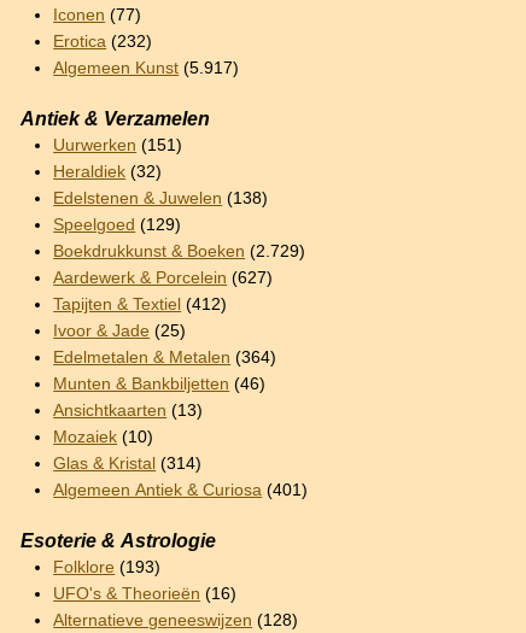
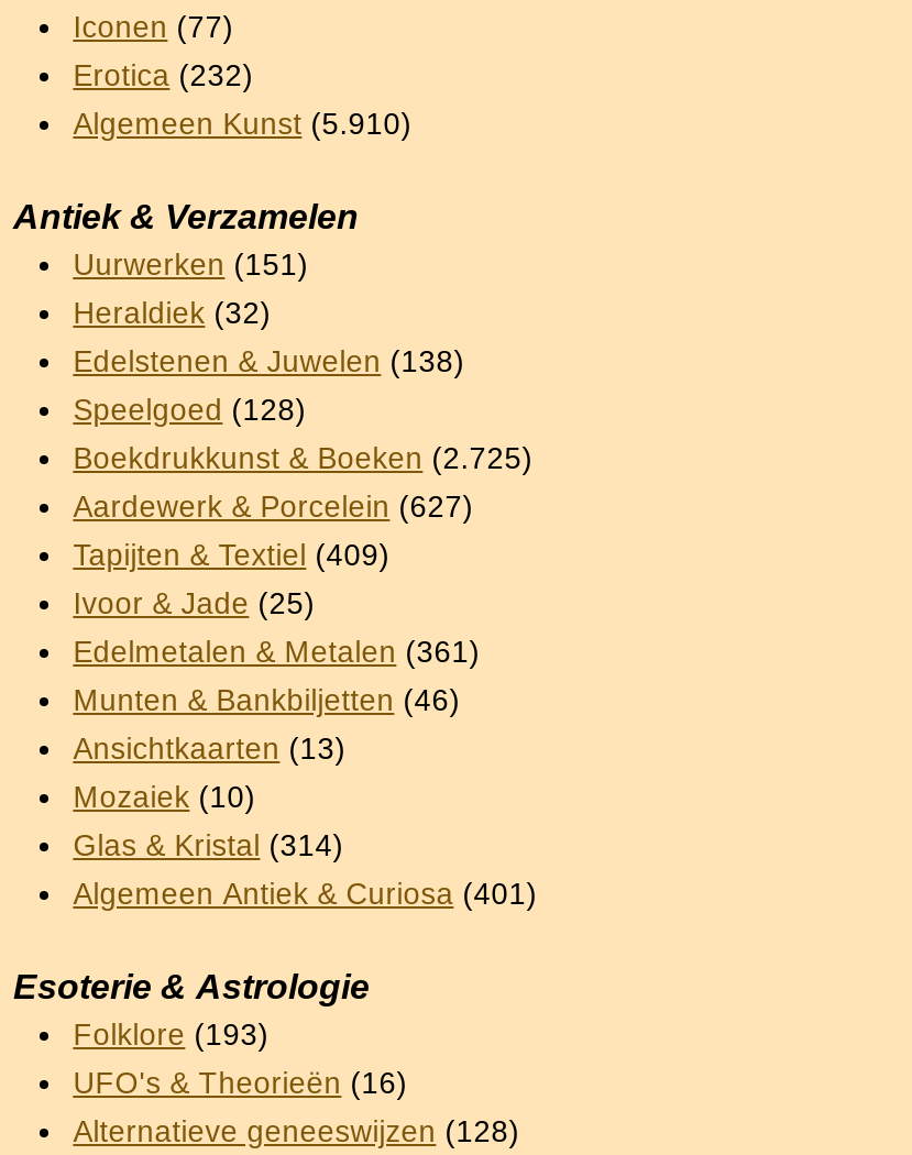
- Algemeen Kunst (5.917)
+ Algemeen Kunst (5.910)

- Speelgoed (129)
+ Speelgoed (128)

- Boekdrukkunst & Boeken (2.729)
+ Boekdrukkunst & Boeken (2.725)

- Tapijten & Textiel (412)
+ Tapijten & Textiel (409)

- Edelmetalen & Metalen (364)
+ Edelmetalen & Metalen (361)
